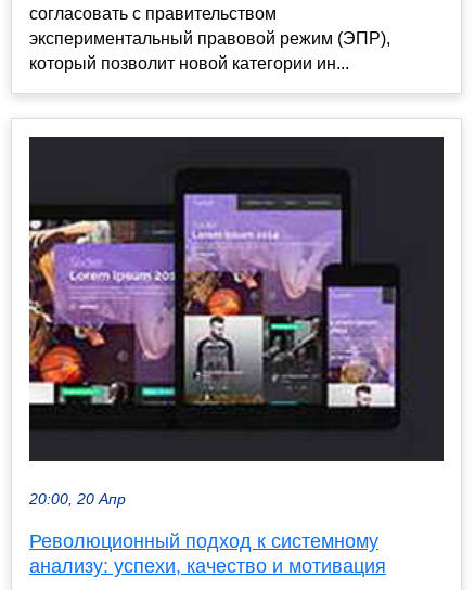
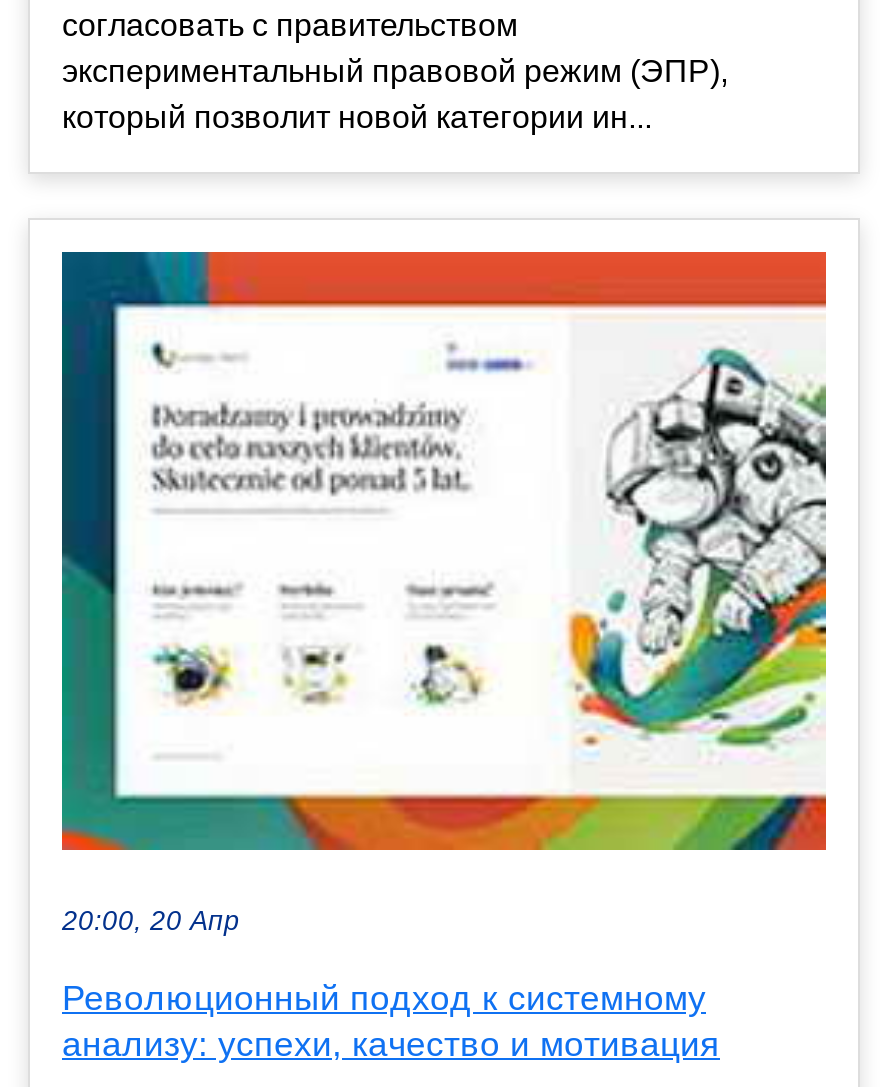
- [image]
+ [image]
